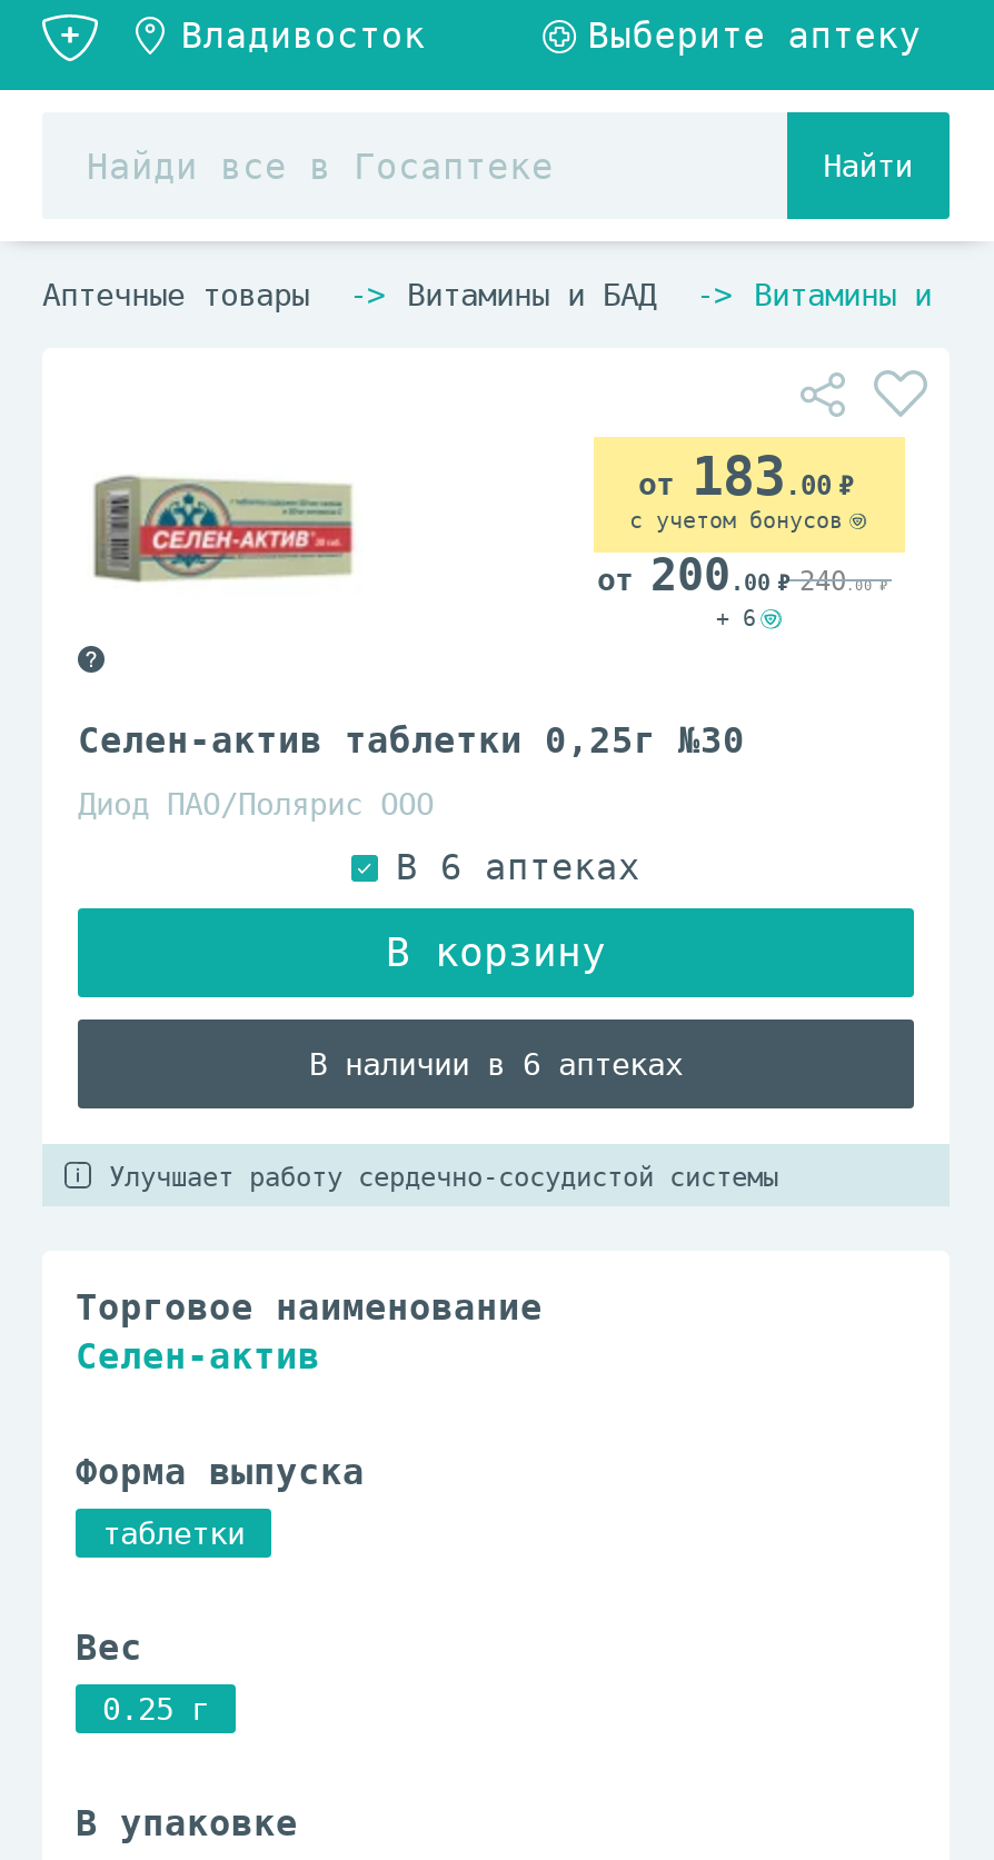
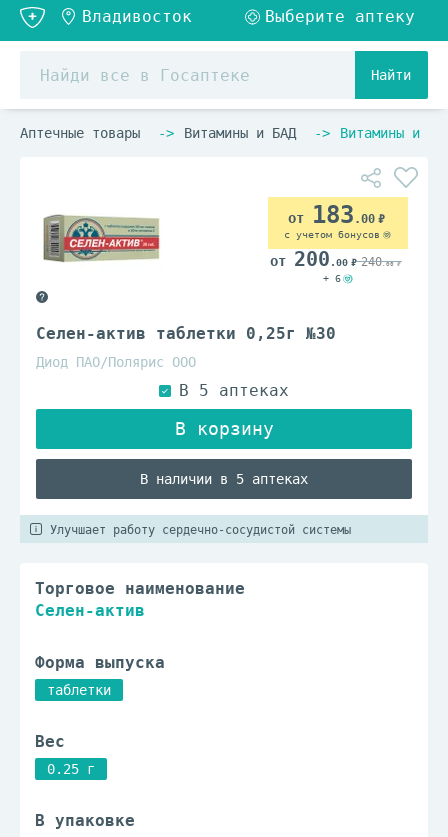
- В наличии в 6 аптеках
+ В наличии в 5 аптеках
